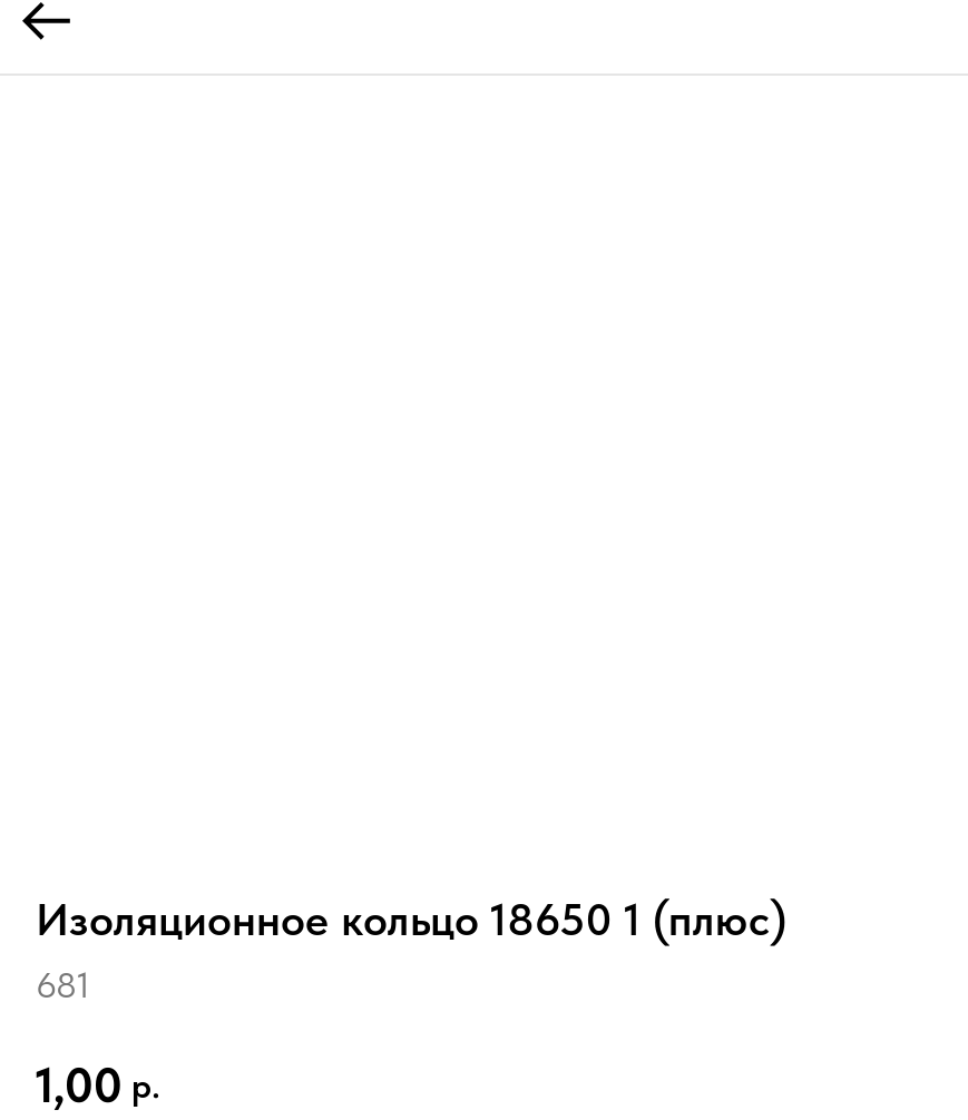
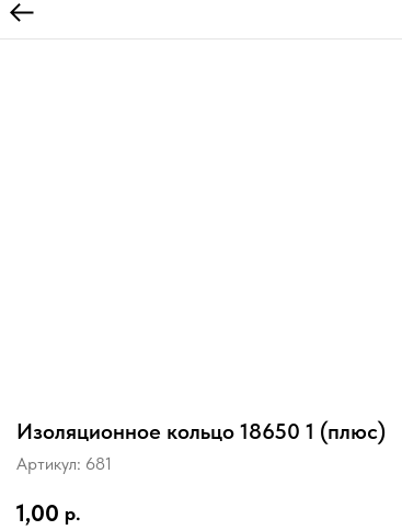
- 681
+ Артикул: 681
